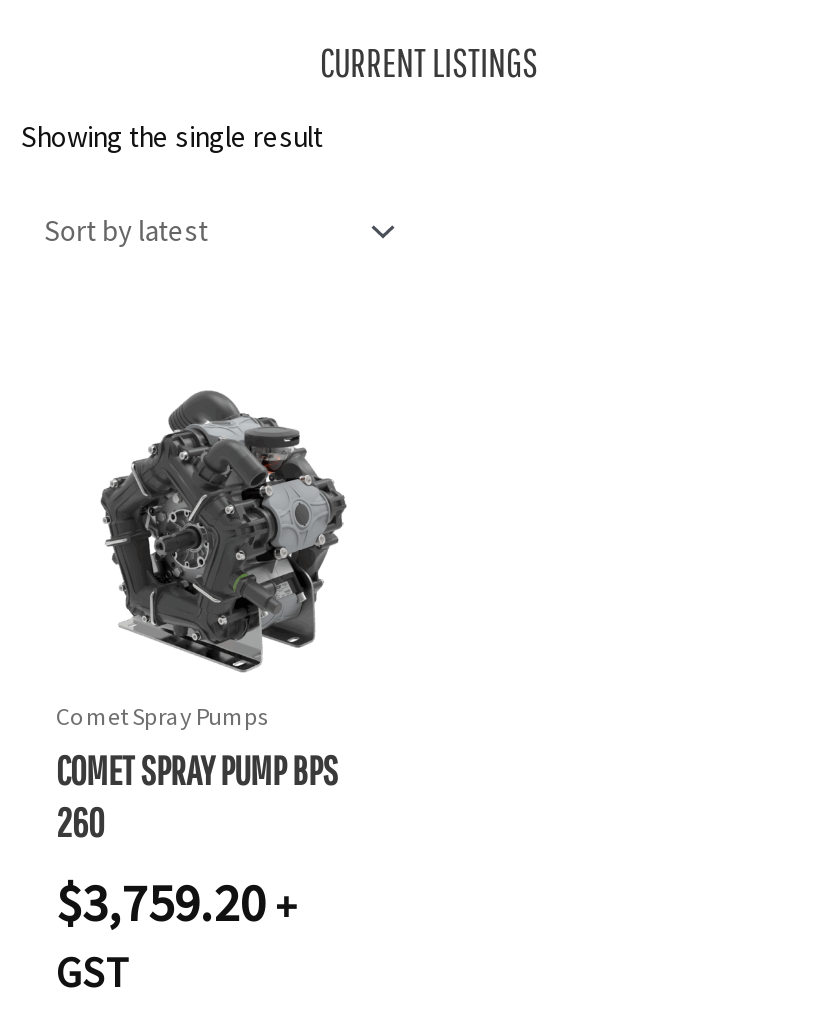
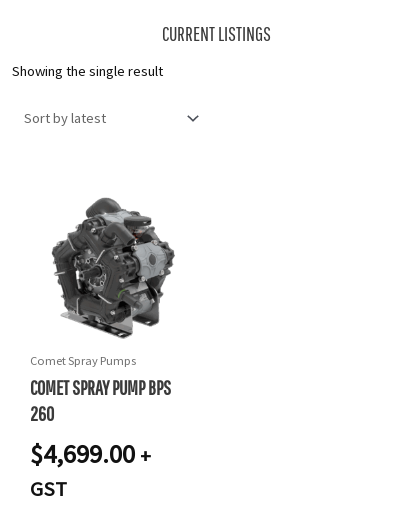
- $3,759.20 +
+ $4,699.00 +
